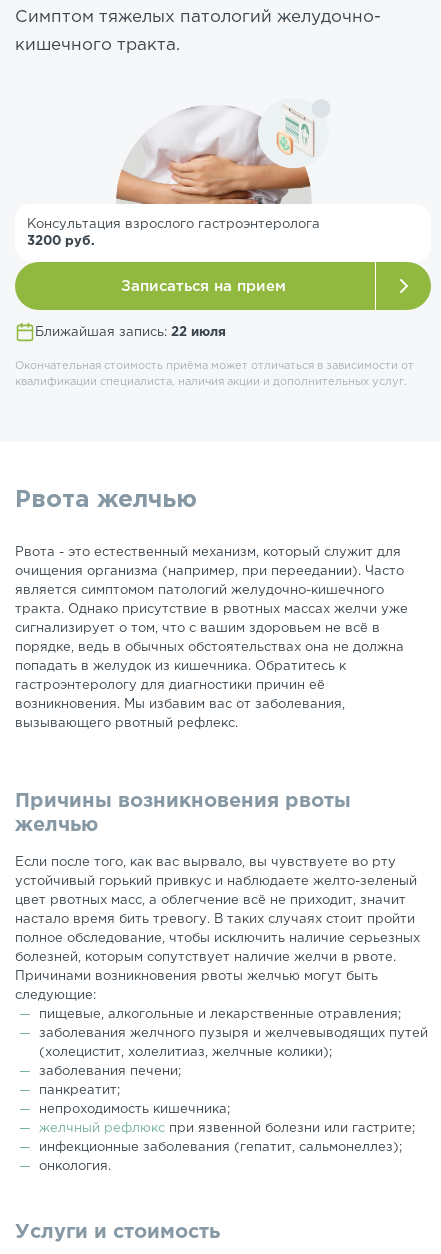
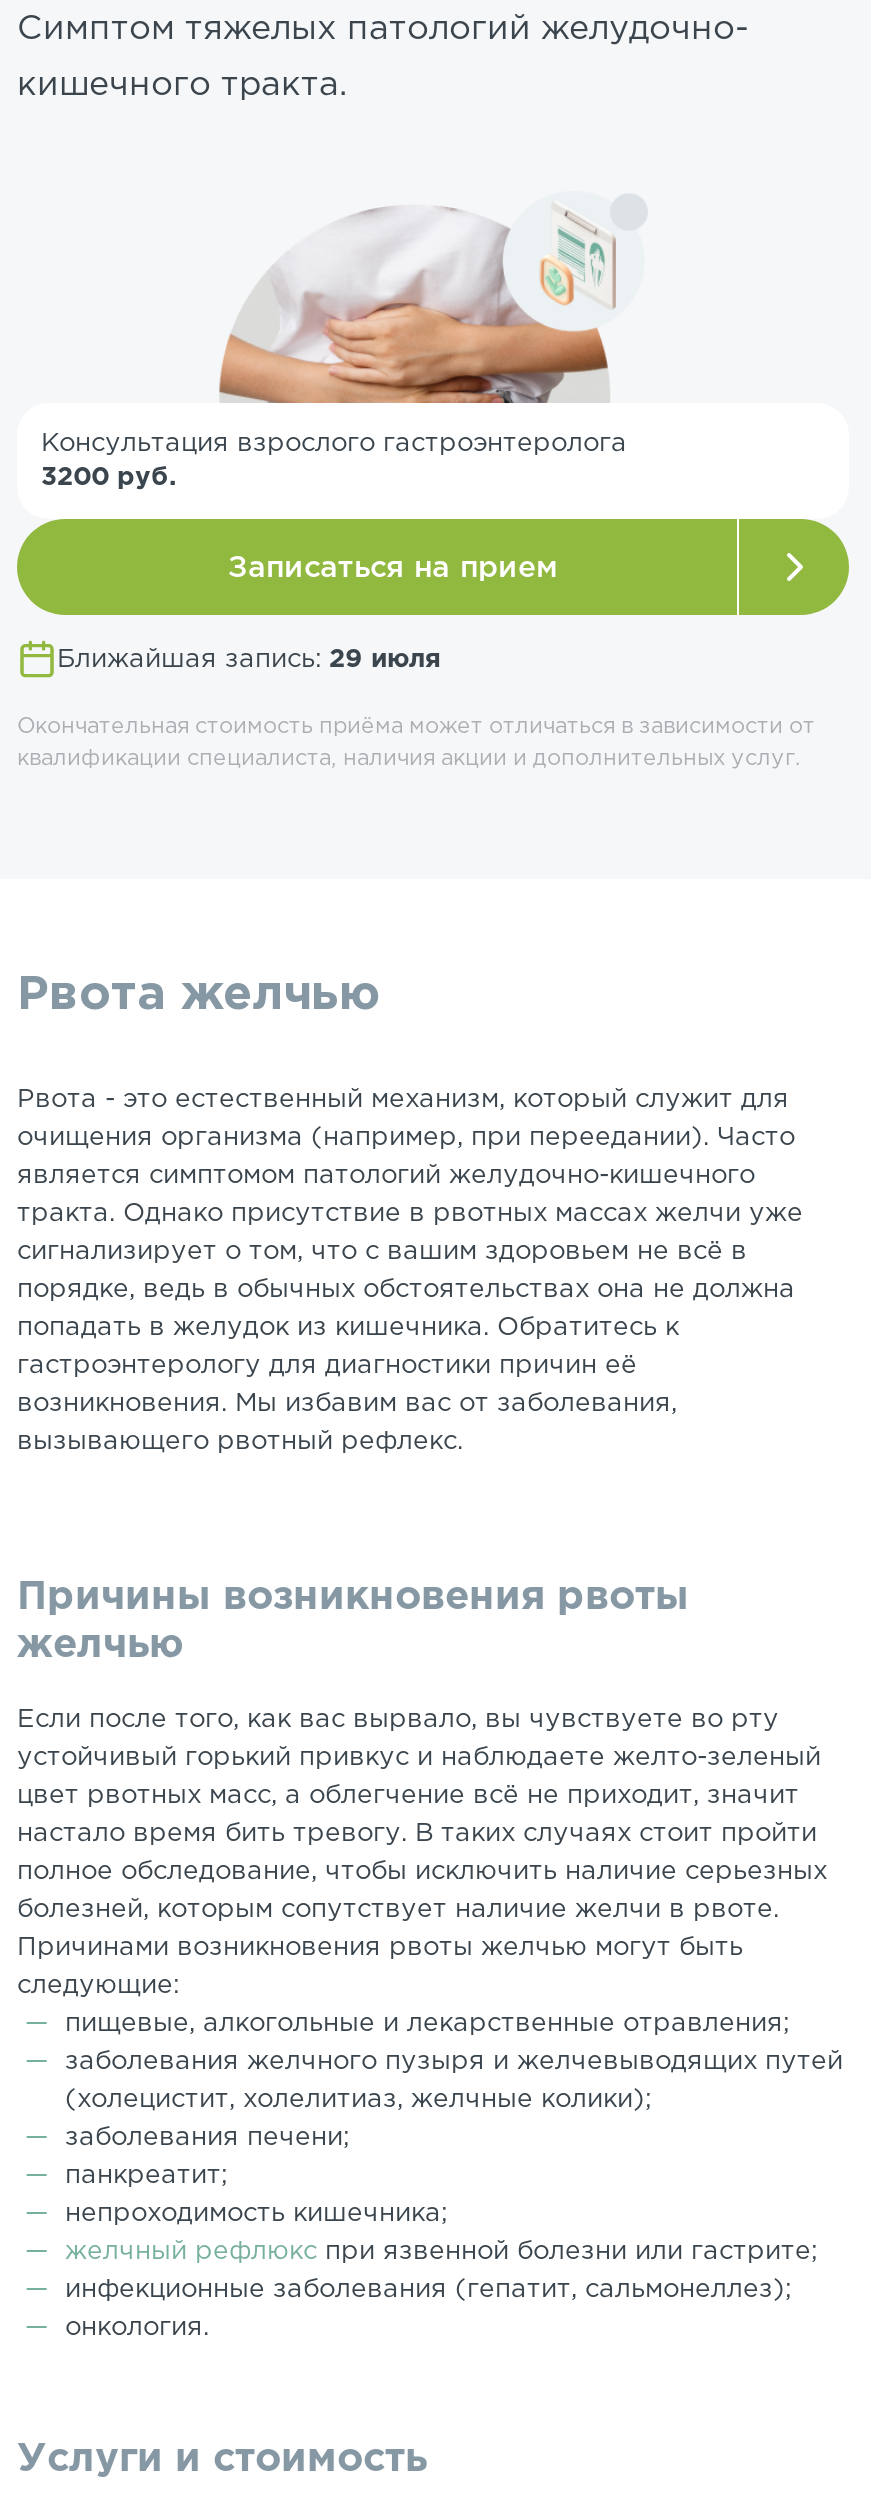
- Ближайшая запись: 22 июля
+ Ближайшая запись: 29 июля
